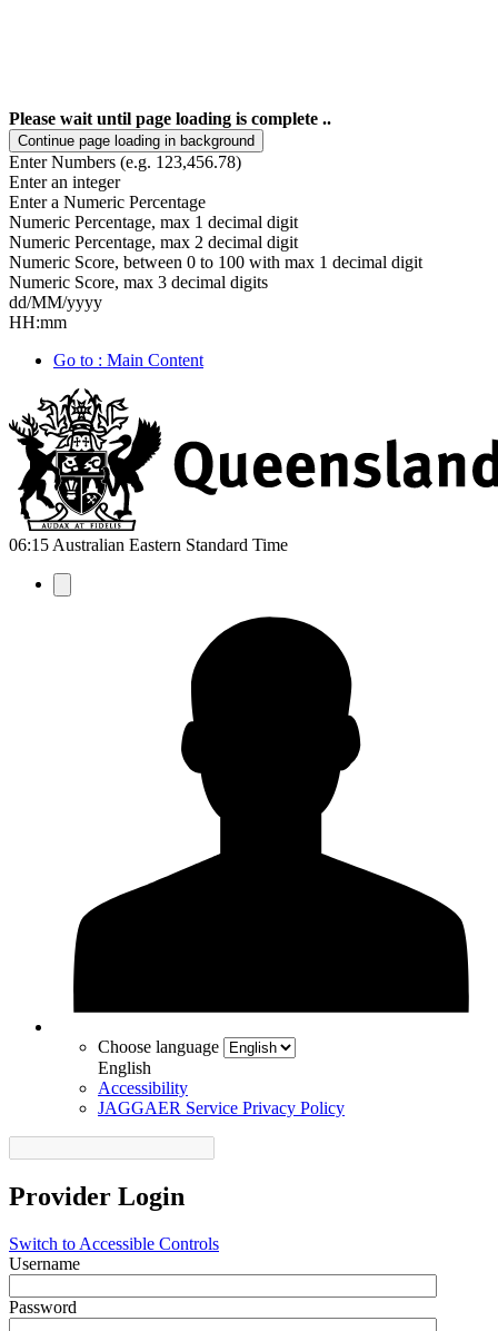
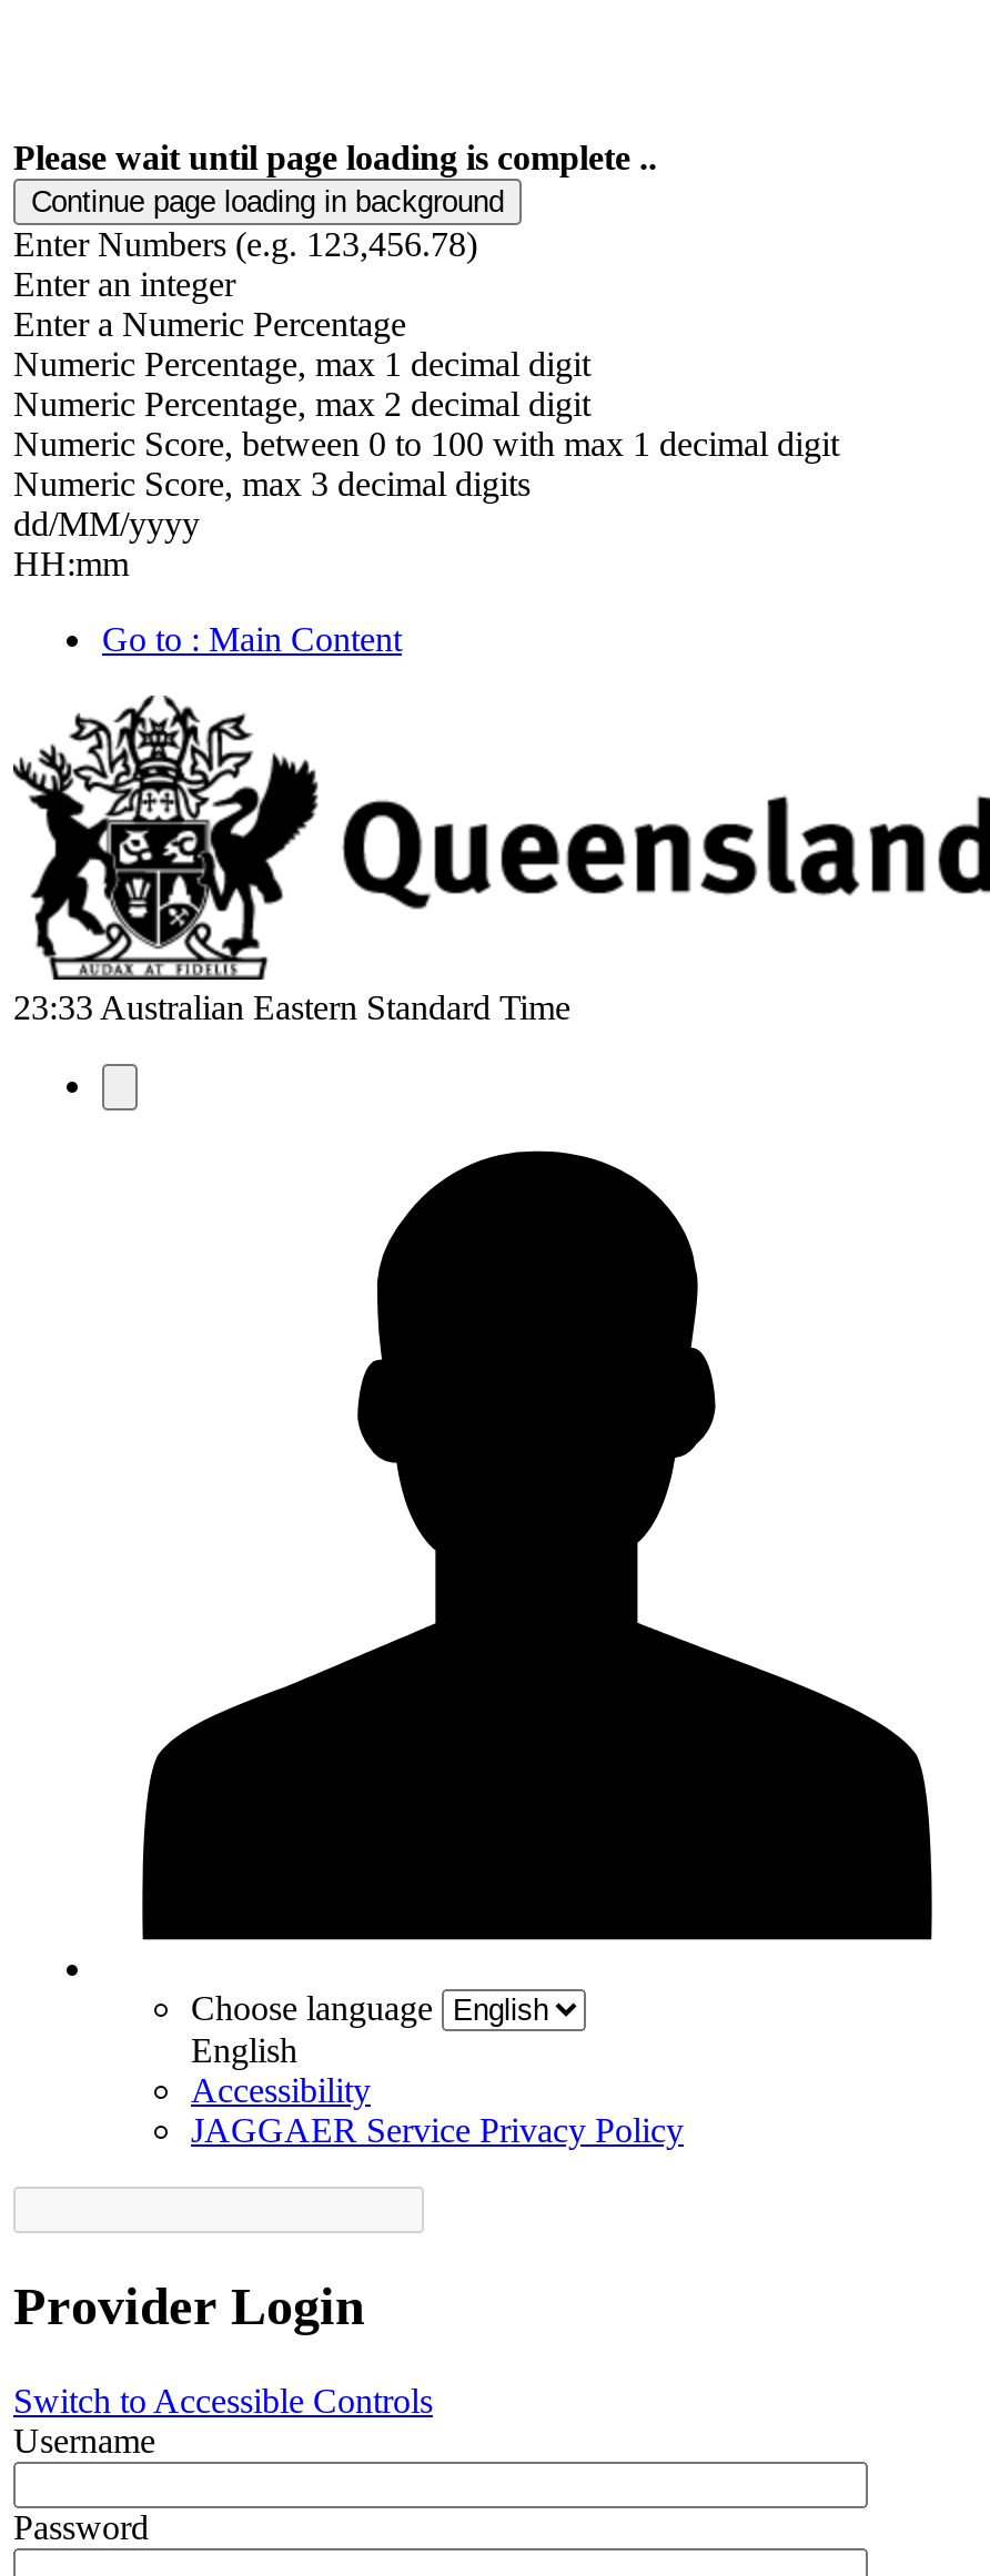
- 06:15 Australian Eastern Standard Time
+ 23:33 Australian Eastern Standard Time
